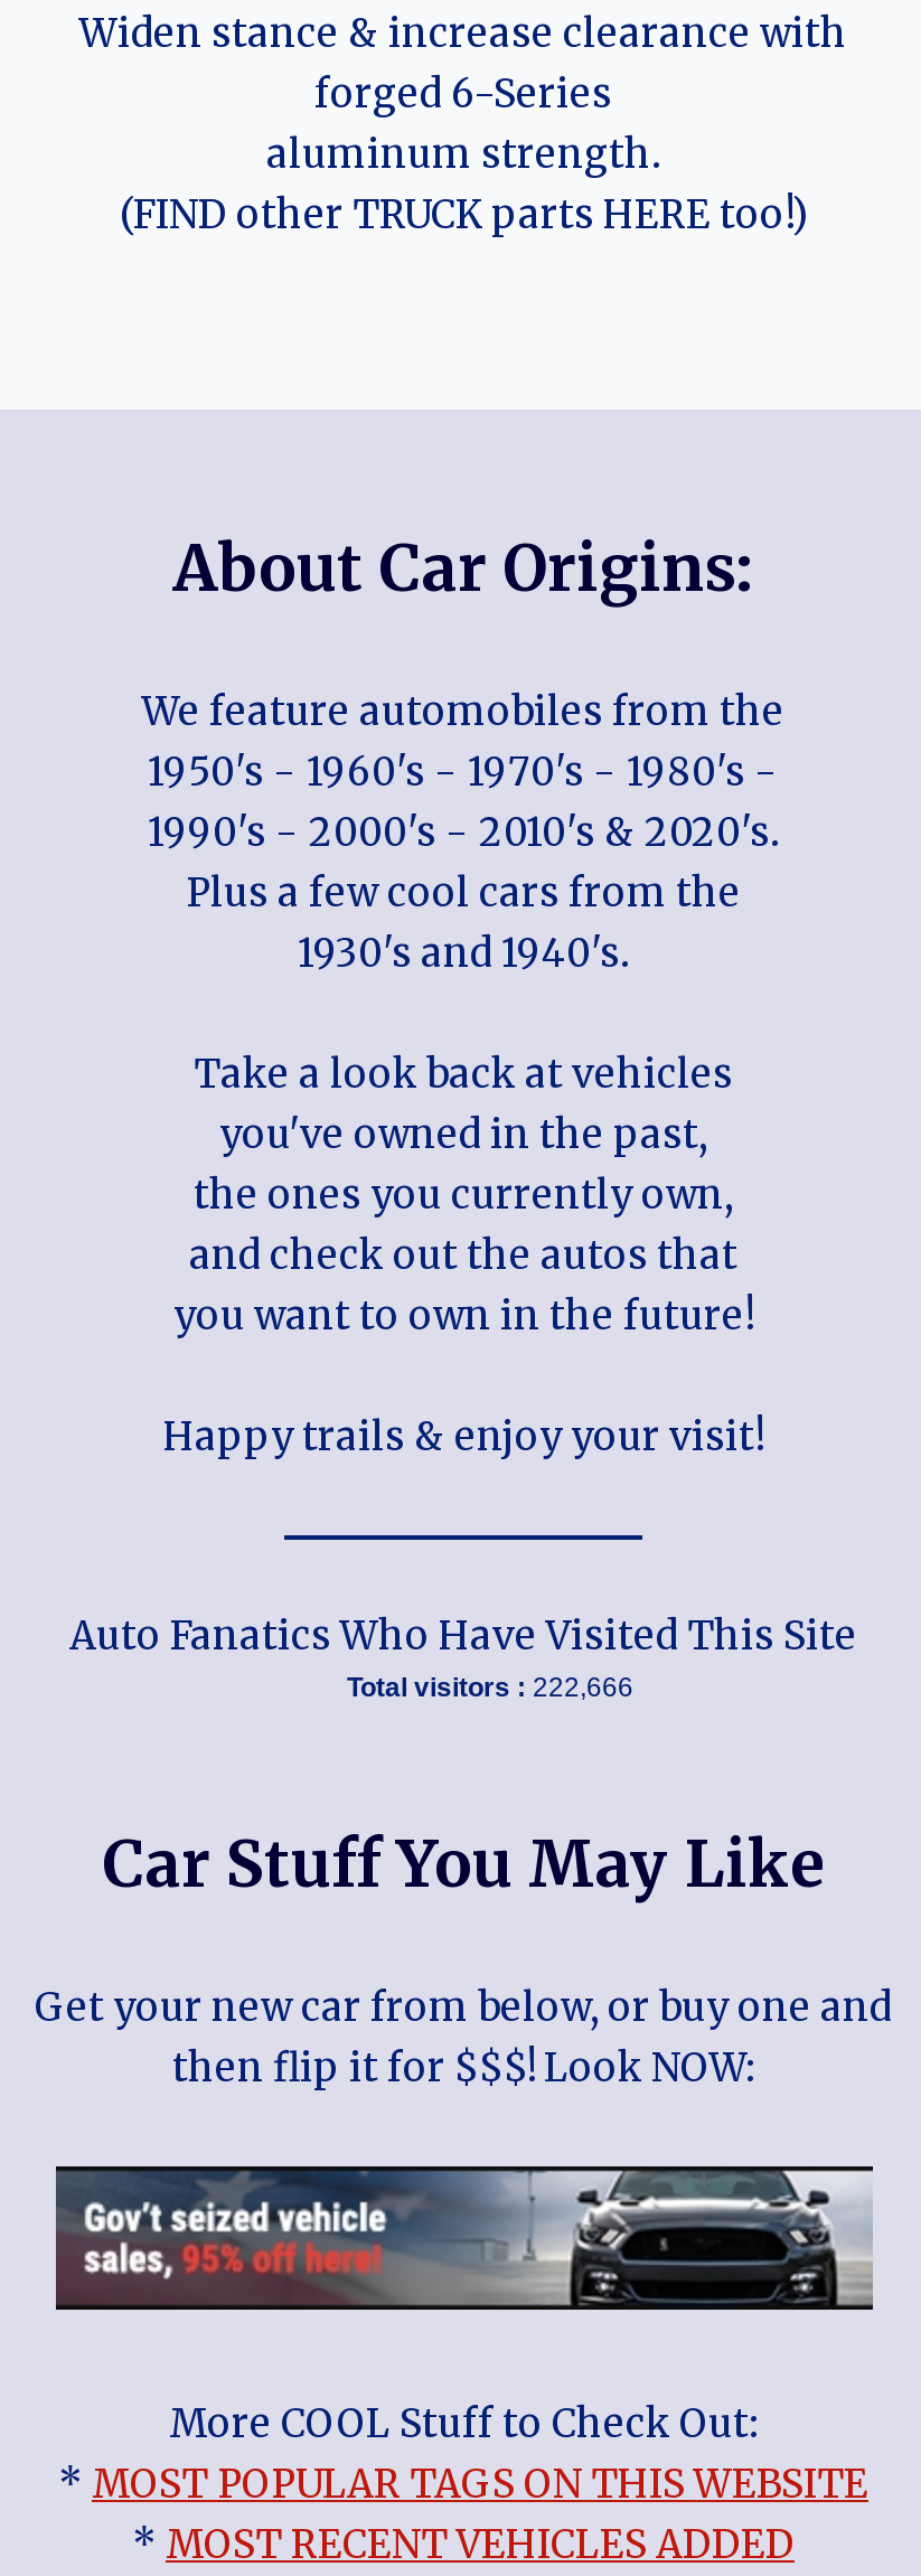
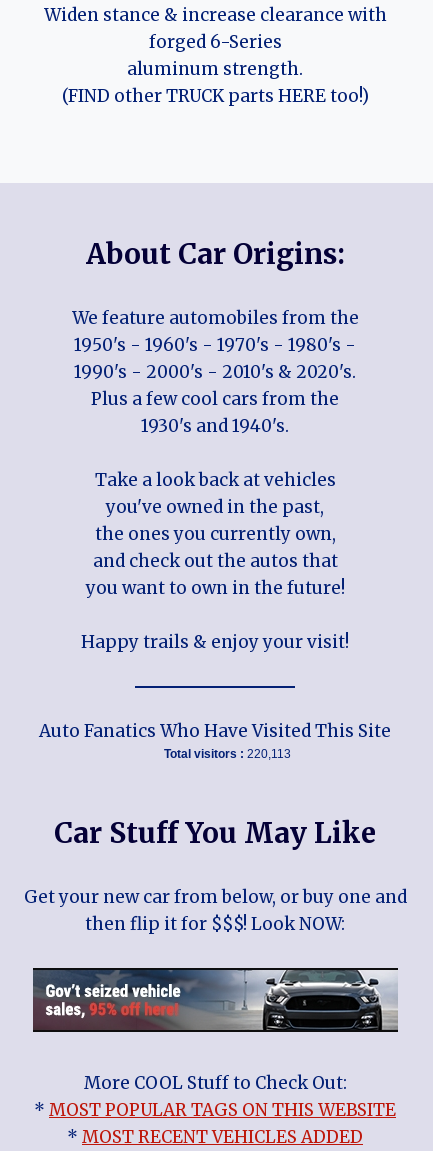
- Total visitors : 222,666
+ Total visitors : 220,113
